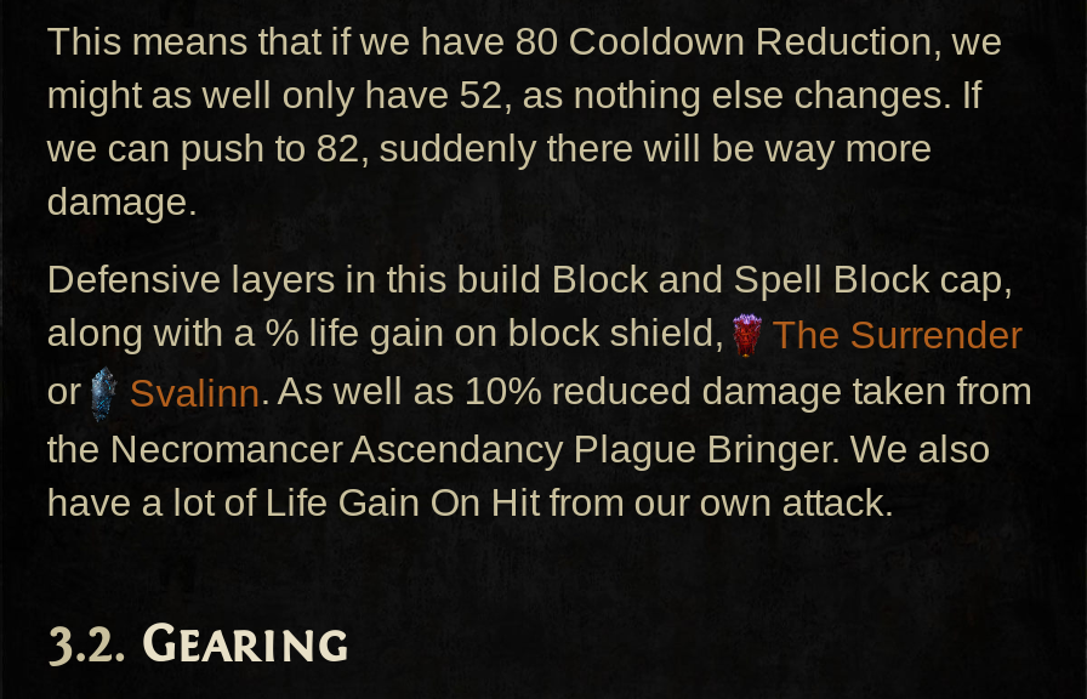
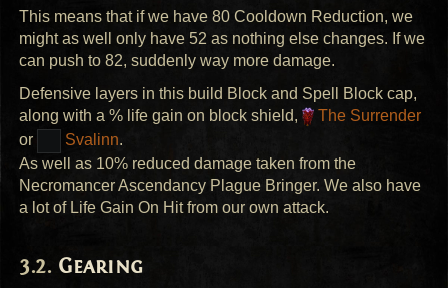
- might as well only have 52, as nothing else changes. If
- we can push to 82, suddenly there will be way more
- damage.
+ might as well only have 52 as nothing else changes. If we
+ can push to 82, suddenly way more damage.

moved up: Defensive layers in this build Block and Spell Block cap, | along with a % life gain on block shield, | The Surrender | or
